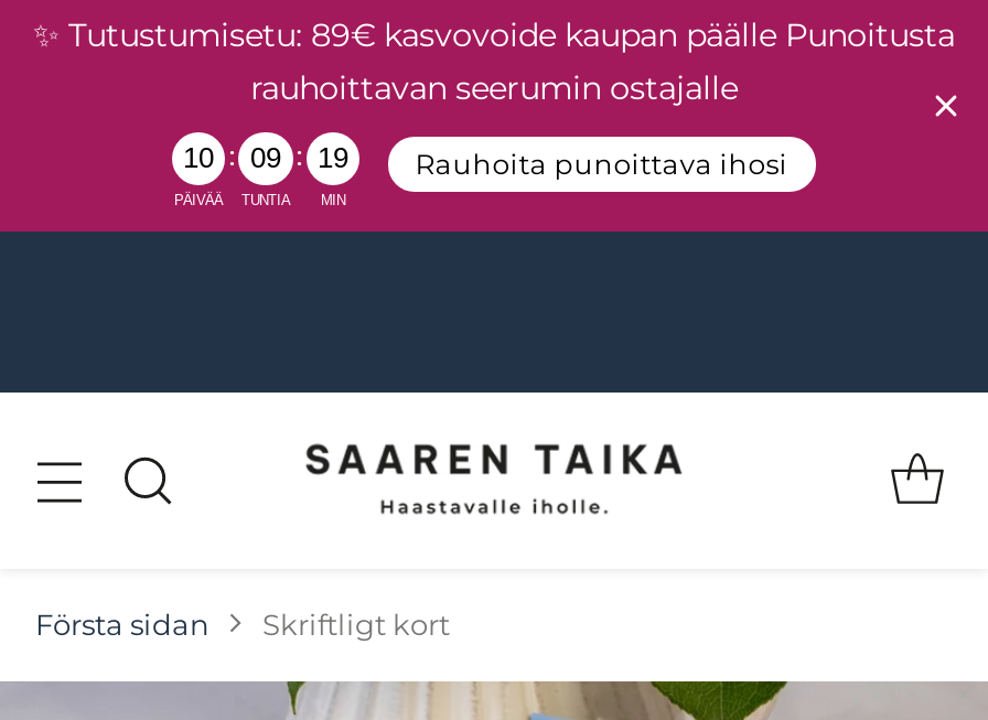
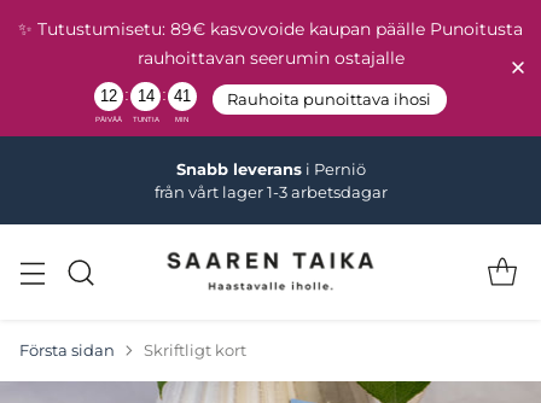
- 10 : 09 : 19
+ 12 : 14 : 41

+ Snabb leverans i Perniö
+ från vårt lager 1-3 arbetsdagar
